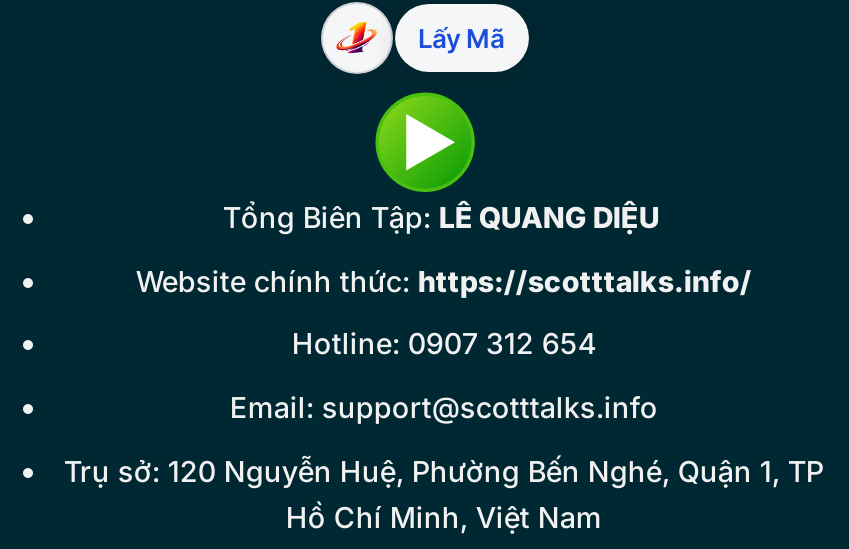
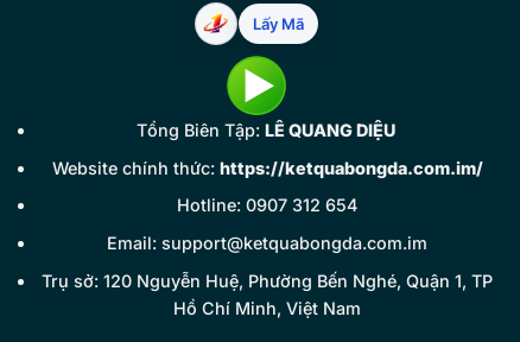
- Website chính thức: https://scotttalks.info/
+ Website chính thức: https://ketquabongda.com.im/

- Email: support@scotttalks.info
+ Email: support@ketquabongda.com.im
